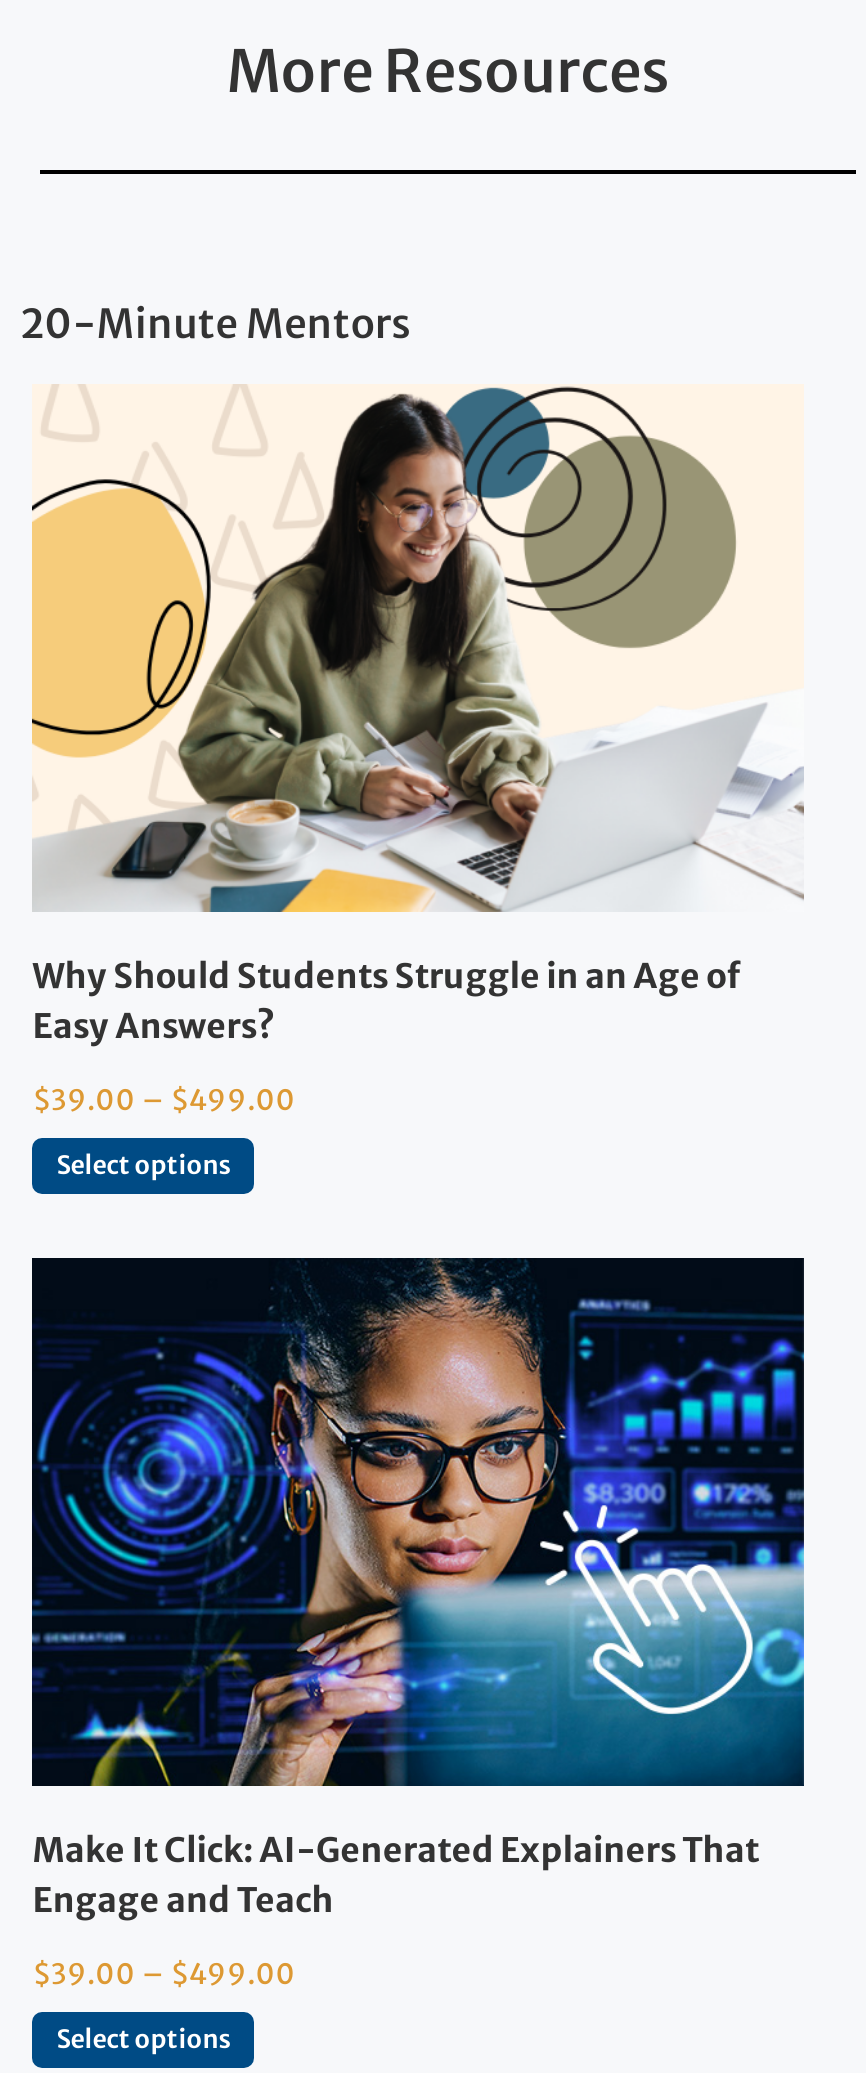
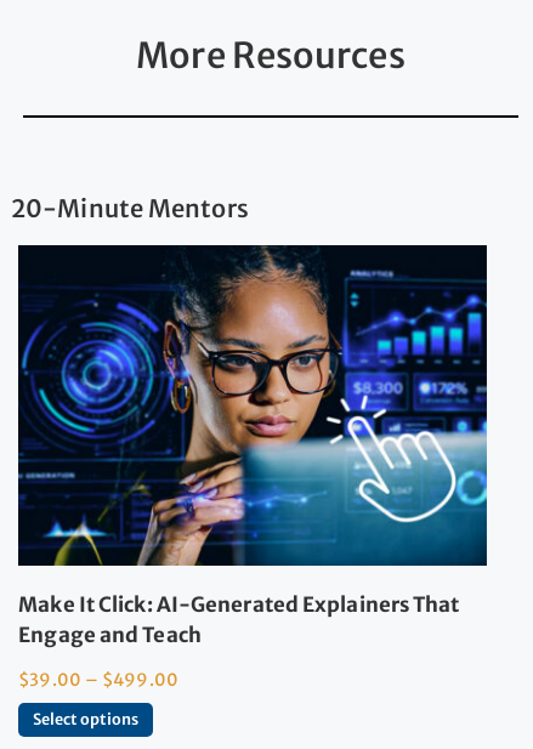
- [image]
- Why Should Students Struggle in an Age of
- Easy Answers?
- $39.00 – $499.00
- Select options
